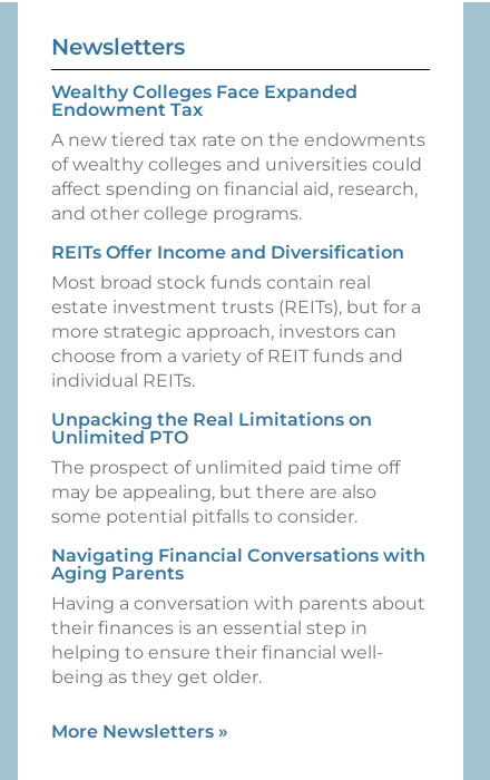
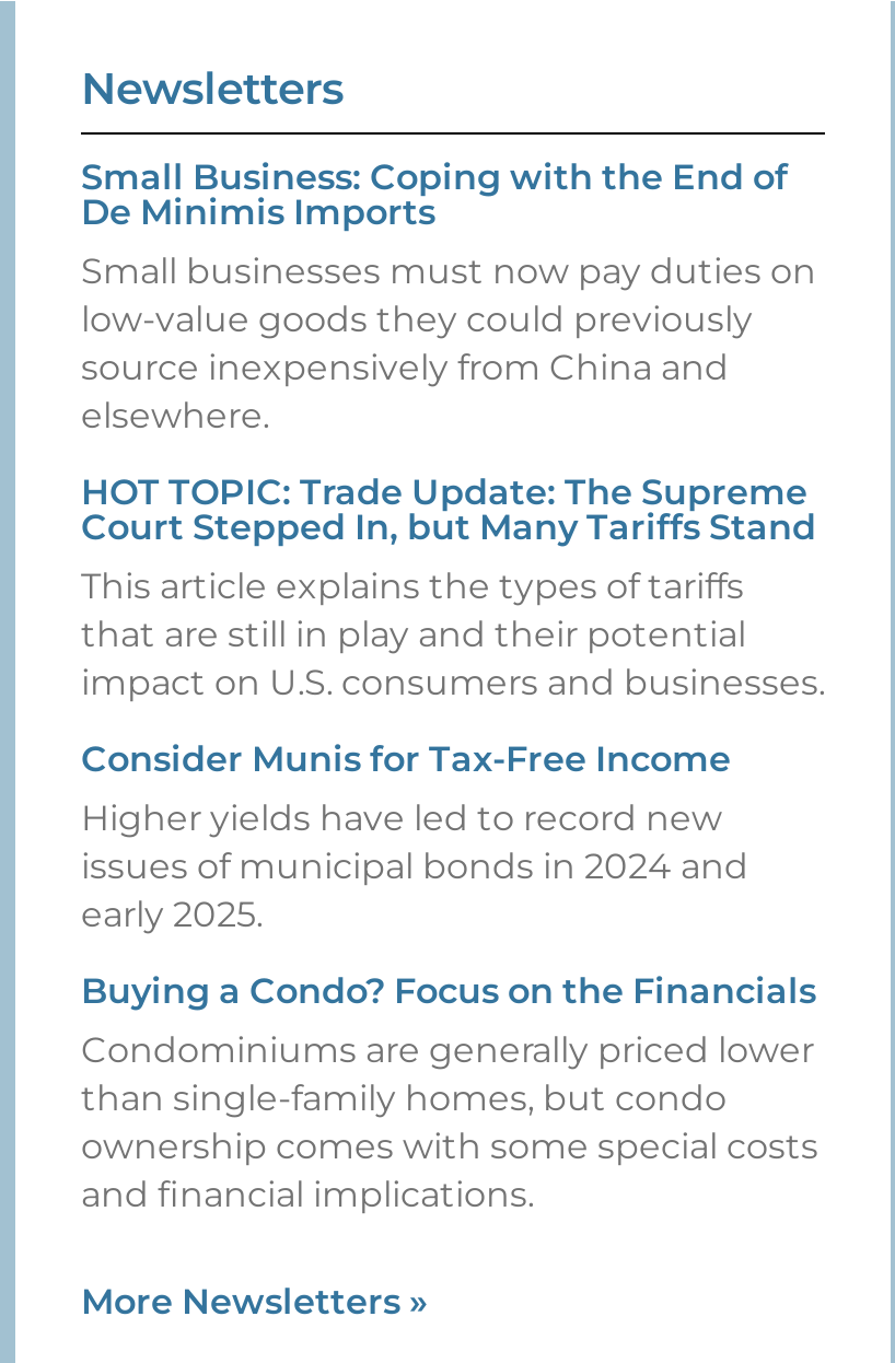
- Wealthy Colleges Face Expanded
- Endowment Tax
- A new tiered tax rate on the endowments
- of wealthy colleges and universities could
- affect spending on financial aid, research,
- and other college programs.
+ Small Business: Coping with the End of
+ De Minimis Imports
+ Small businesses must now pay duties on
+ low-value goods they could previously
+ source inexpensively from China and
+ elsewhere.

- REITs Offer Income and Diversification
- Most broad stock funds contain real
- estate investment trusts (REITs), but for a
- more strategic approach, investors can
- choose from a variety of REIT funds and
- individual REITs.
+ HOT TOPIC: Trade Update: The Supreme
+ Court Stepped In, but Many Tariffs Stand
+ This article explains the types of tariffs
+ that are still in play and their potential
+ impact on U.S. consumers and businesses.

- Unpacking the Real Limitations on
- Unlimited PTO
- The prospect of unlimited paid time off
- may be appealing, but there are also
- some potential pitfalls to consider.
+ Consider Munis for Tax-Free Income
+ Higher yields have led to record new
+ issues of municipal bonds in 2024 and
+ early 2025.

- Navigating Financial Conversations with
- Aging Parents
- Having a conversation with parents about
- their finances is an essential step in
- helping to ensure their financial well-
- being as they get older.
+ Buying a Condo? Focus on the Financials
+ Condominiums are generally priced lower
+ than single-family homes, but condo
+ ownership comes with some special costs
+ and financial implications.
